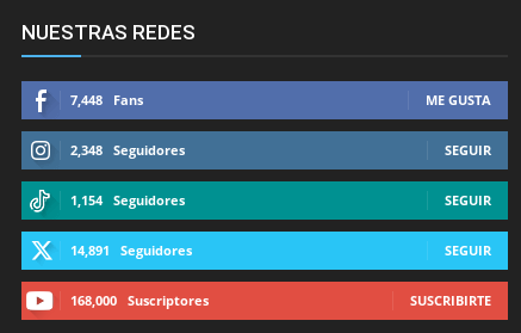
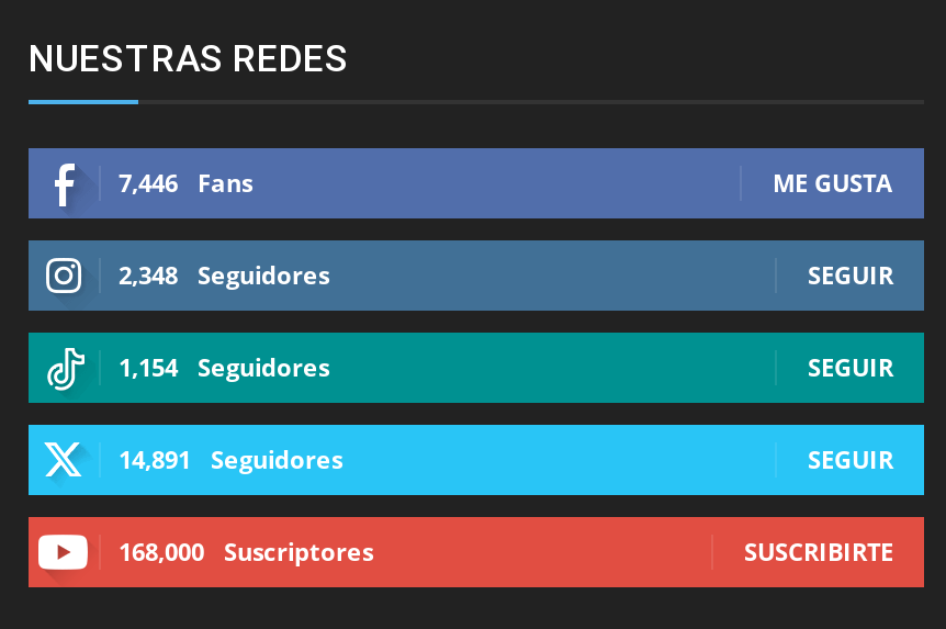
- 7,448 Fans
+ 7,446 Fans
